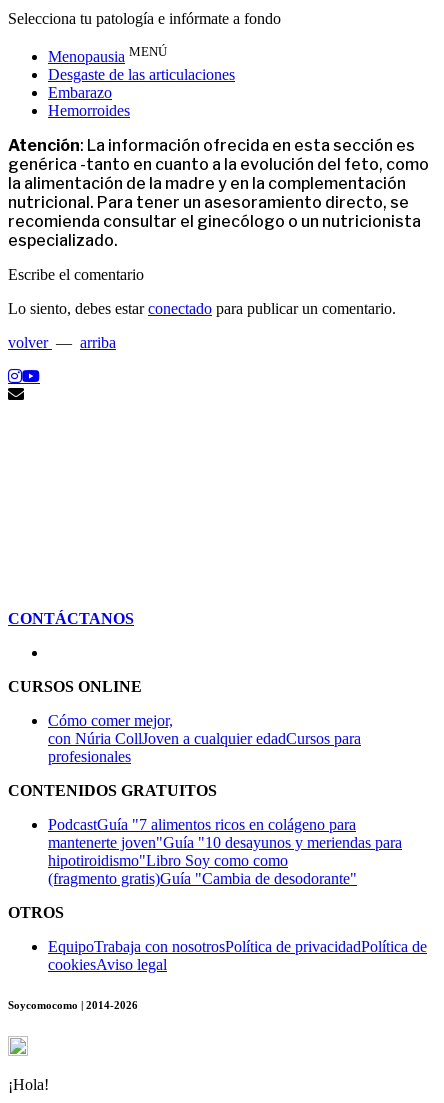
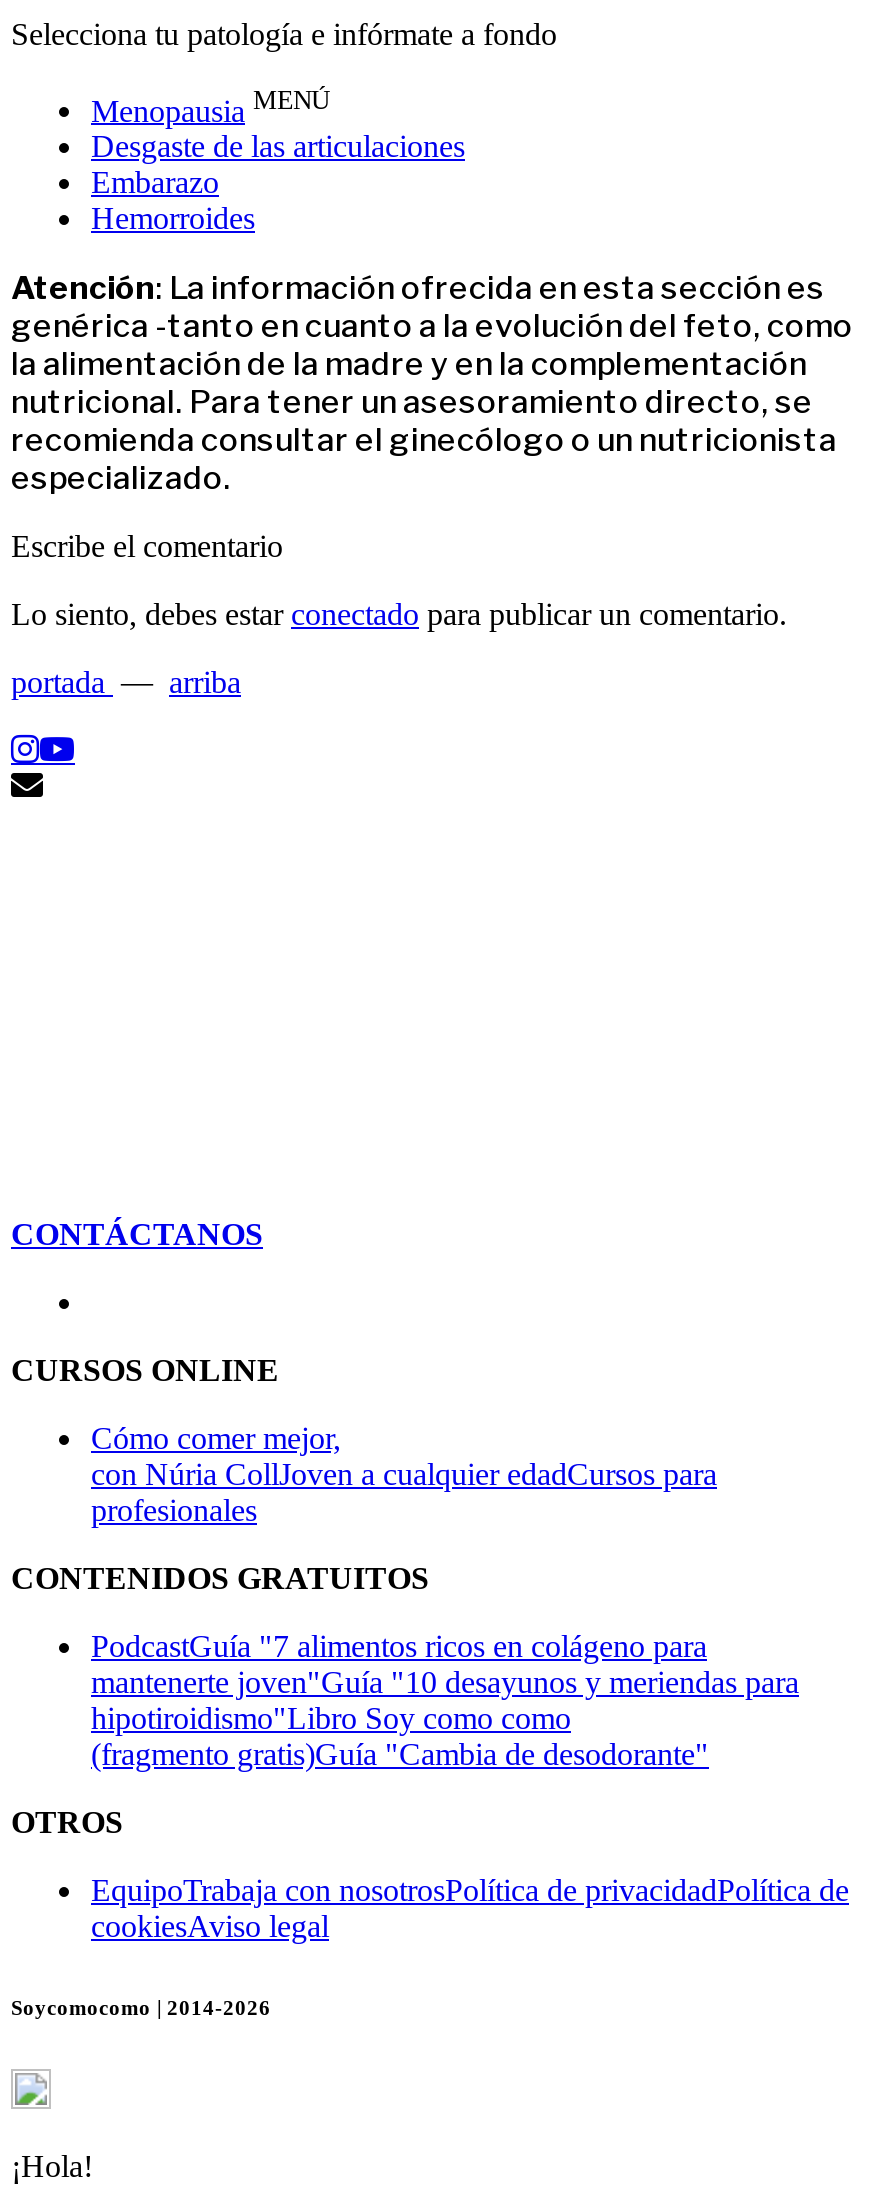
- volver — arriba
+ portada — arriba
